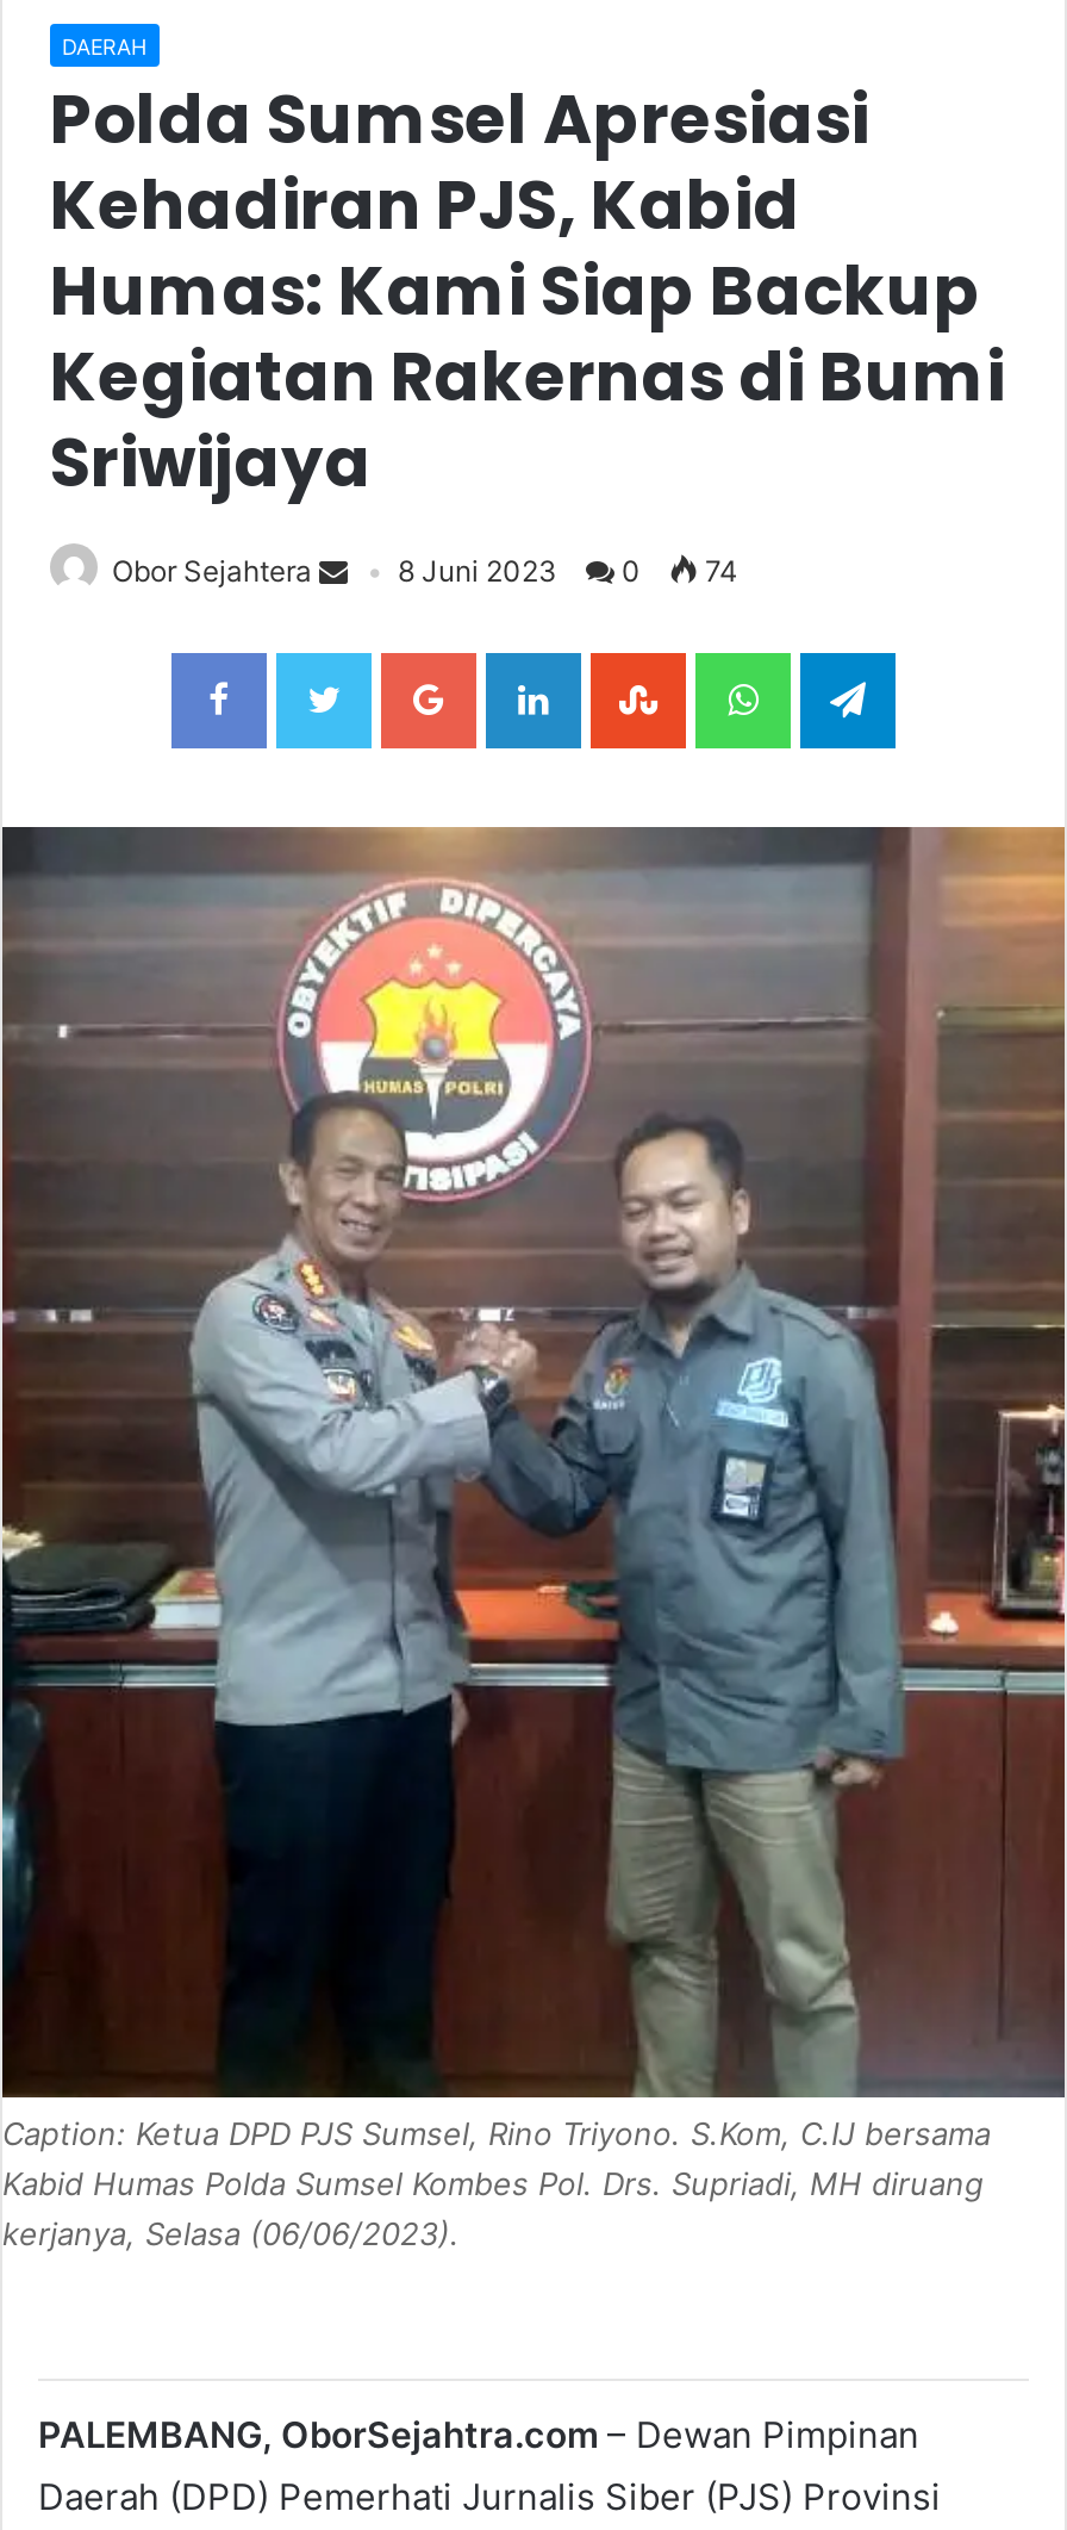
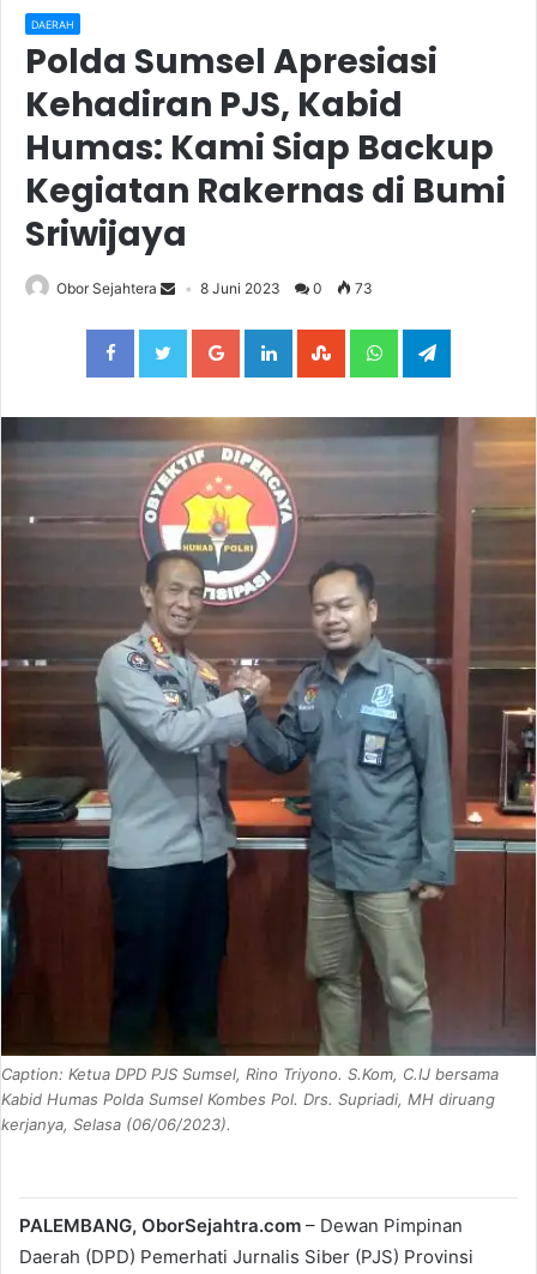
- 8 Juni 2023 0 74
+ 8 Juni 2023 0 73
